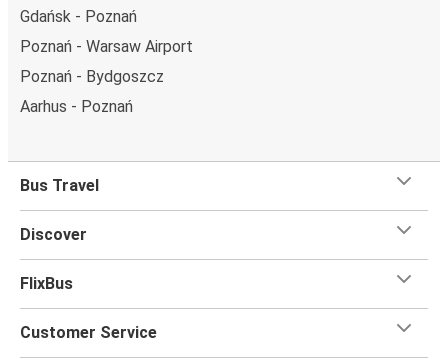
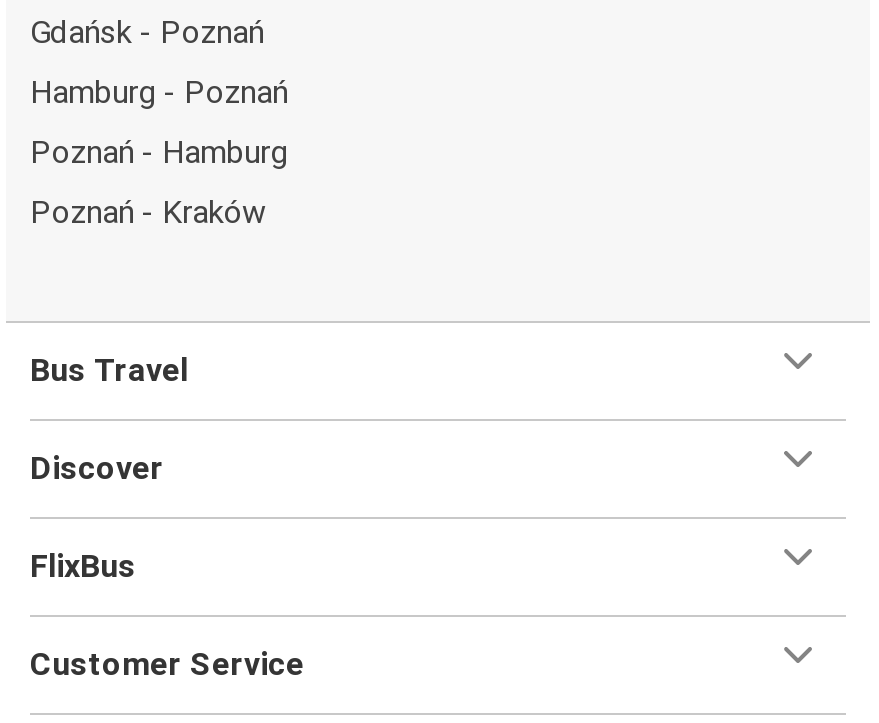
- Poznań - Warsaw Airport
+ Hamburg - Poznań

- Poznań - Bydgoszcz
+ Poznań - Hamburg

- Aarhus - Poznań
+ Poznań - Kraków
